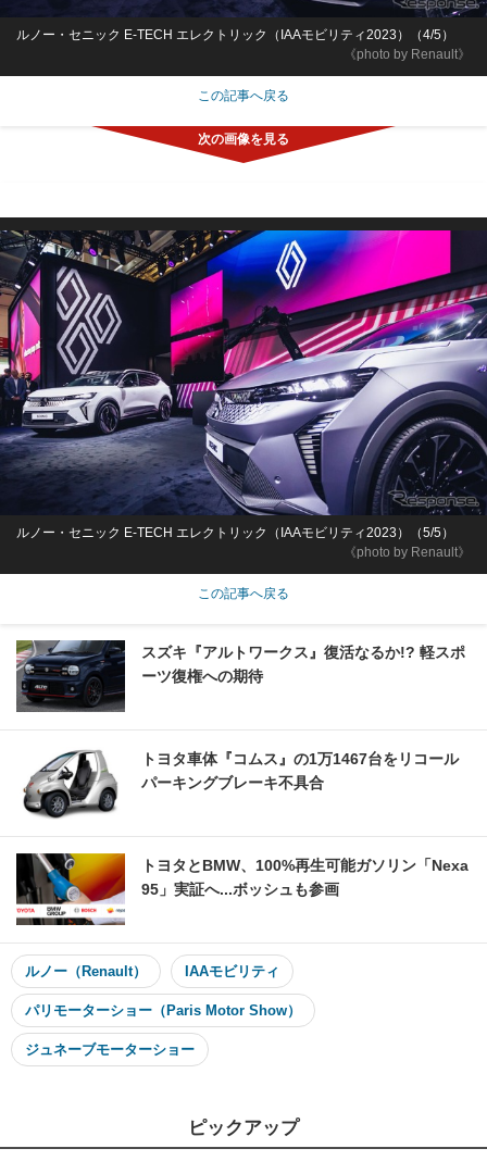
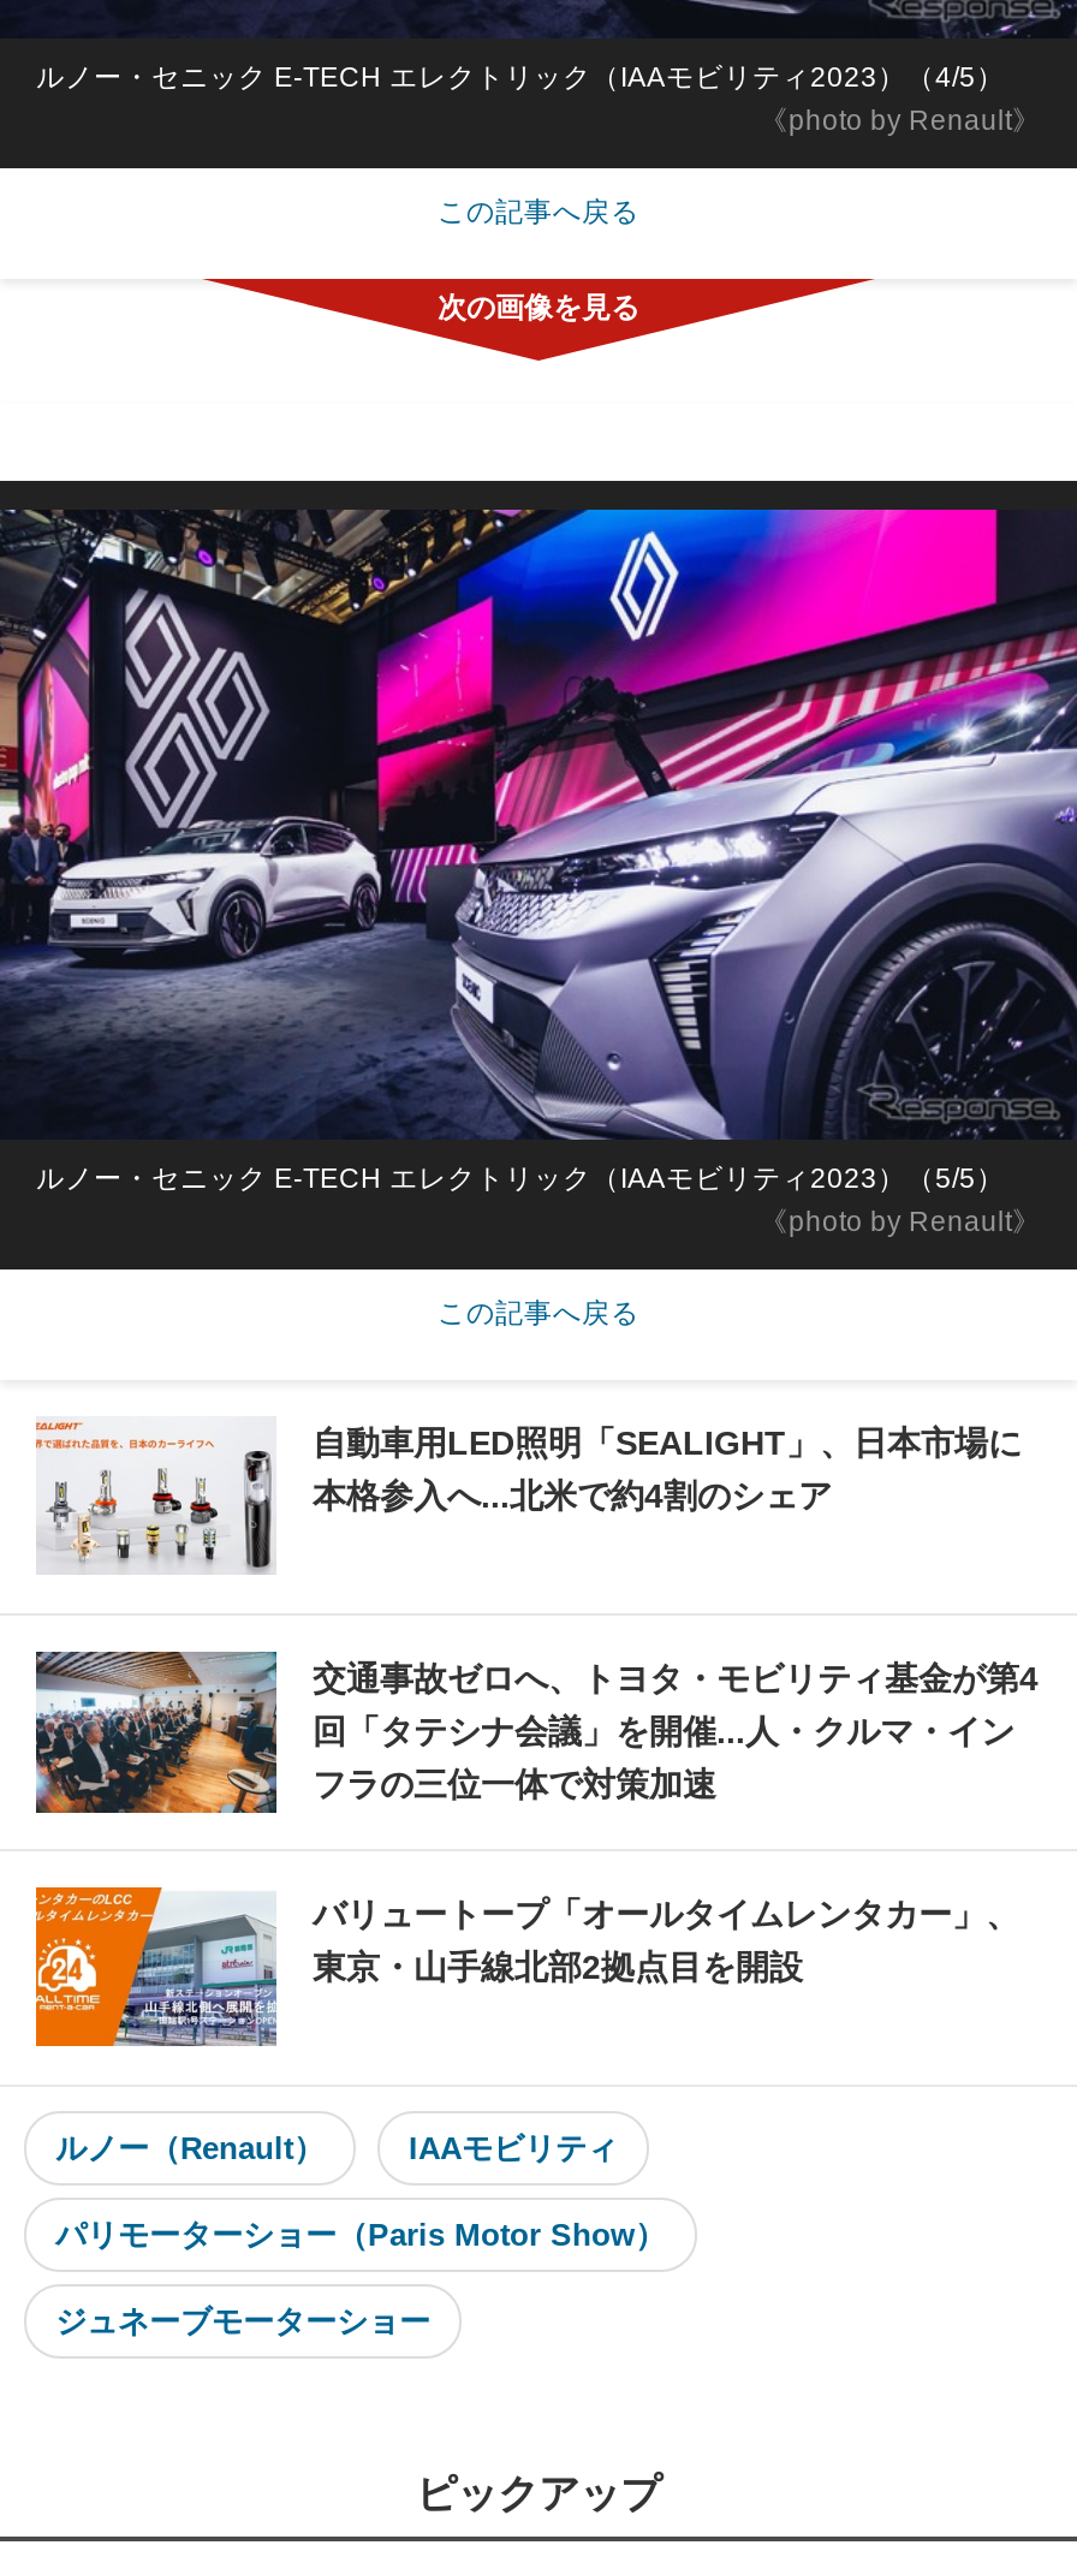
- [image]
- スズキ『アルトワークス』復活なるか!? 軽スポ
- ーツ復権への期待
+ [image]
+ 自動車用LED照明「SEALIGHT」、日本市場に
+ 本格参入へ...北米で約4割のシェア

- [image]
- トヨタ車体『コムス』の1万1467台をリコール
- パーキングブレーキ不具合
+ [image]
+ 交通事故ゼロへ、トヨタ・モビリティ基金が第4
+ 回「タテシナ会議」を開催...人・クルマ・イン
+ フラの三位一体で対策加速

- [image]
- トヨタとBMW、100%再生可能ガソリン「Nexa
- 95」実証へ...ボッシュも参画
+ [image]
+ バリュートープ「オールタイムレンタカー」、
+ 東京・山手線北部2拠点目を開設
